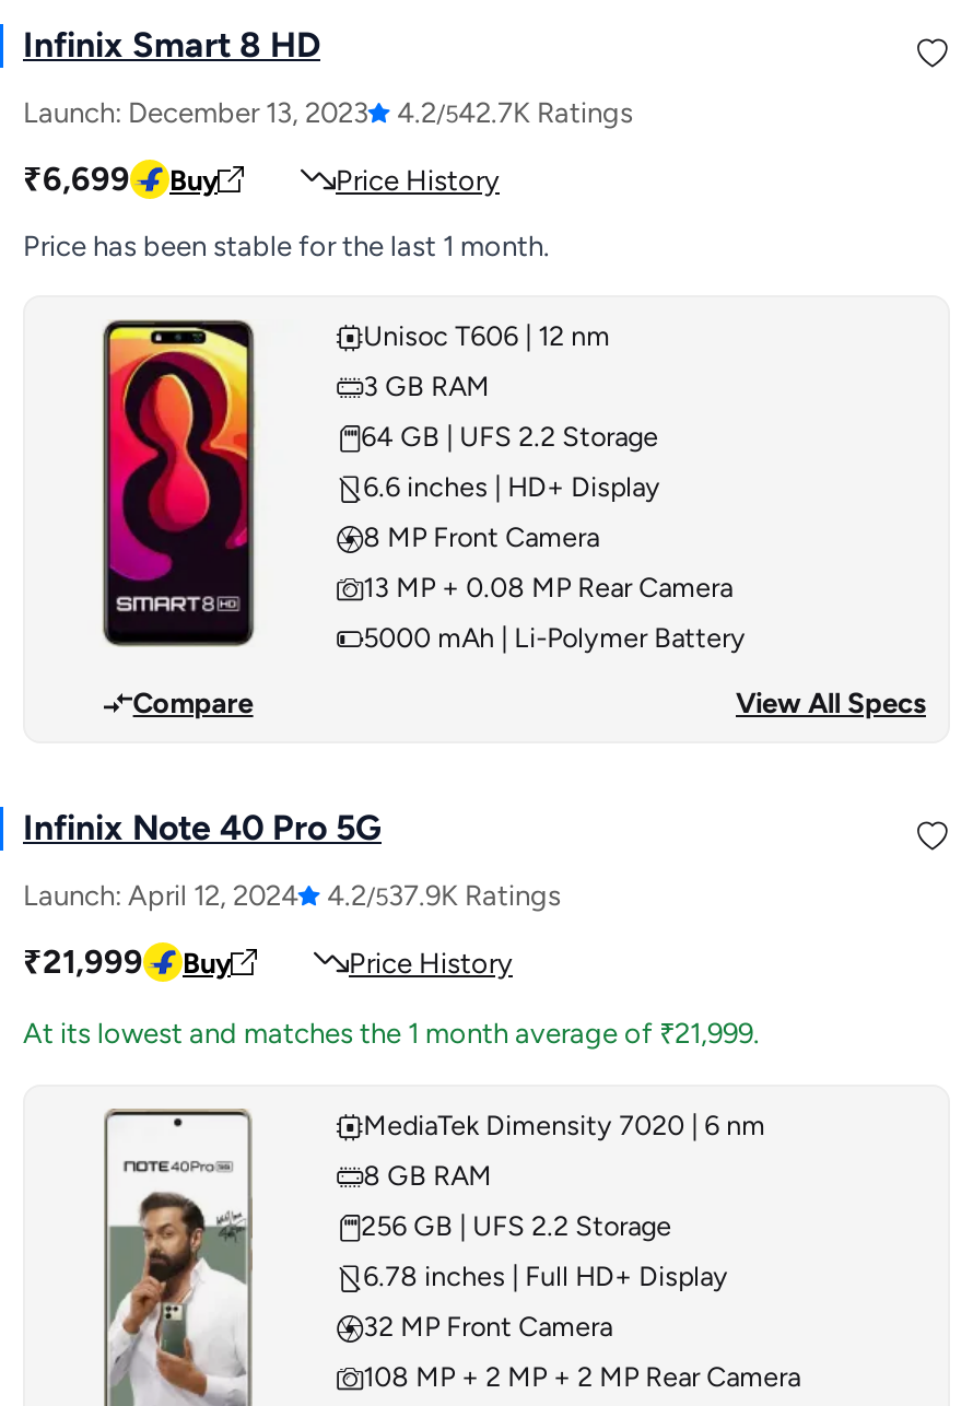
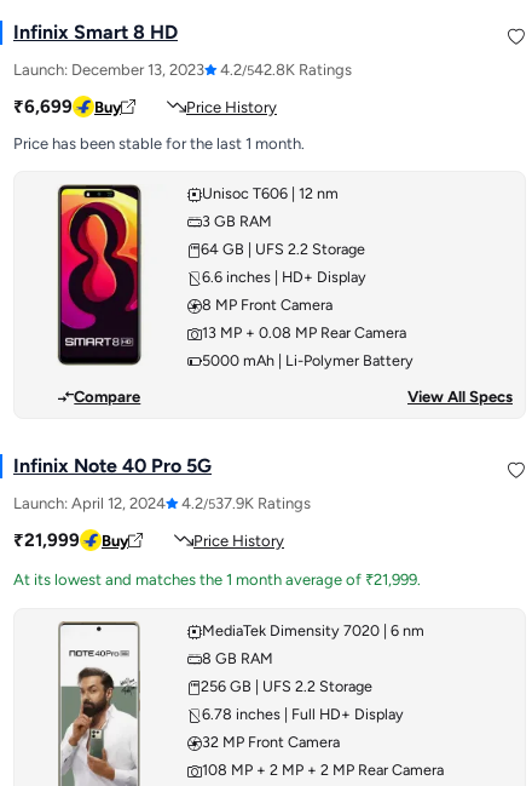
- Launch: December 13, 2023 4.2/542.7K Ratings
+ Launch: December 13, 2023 4.2/542.8K Ratings
